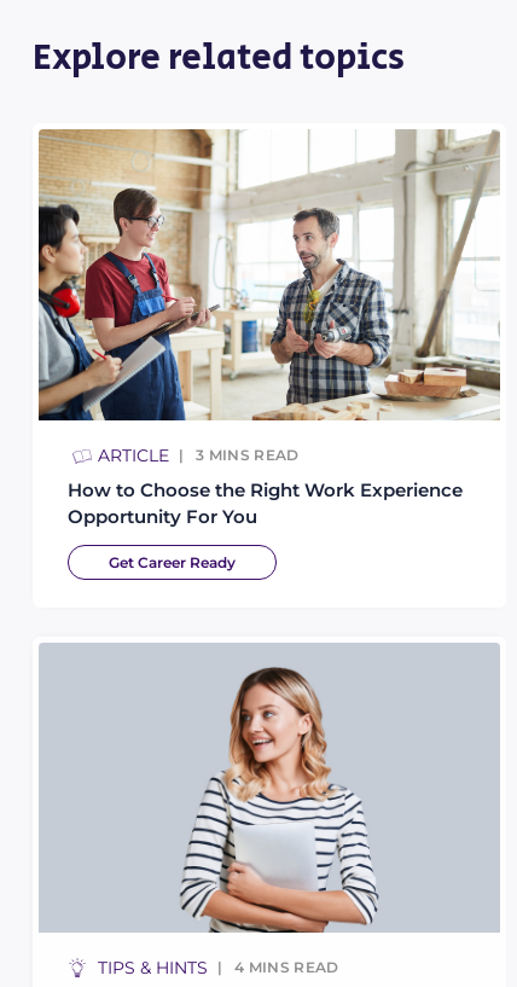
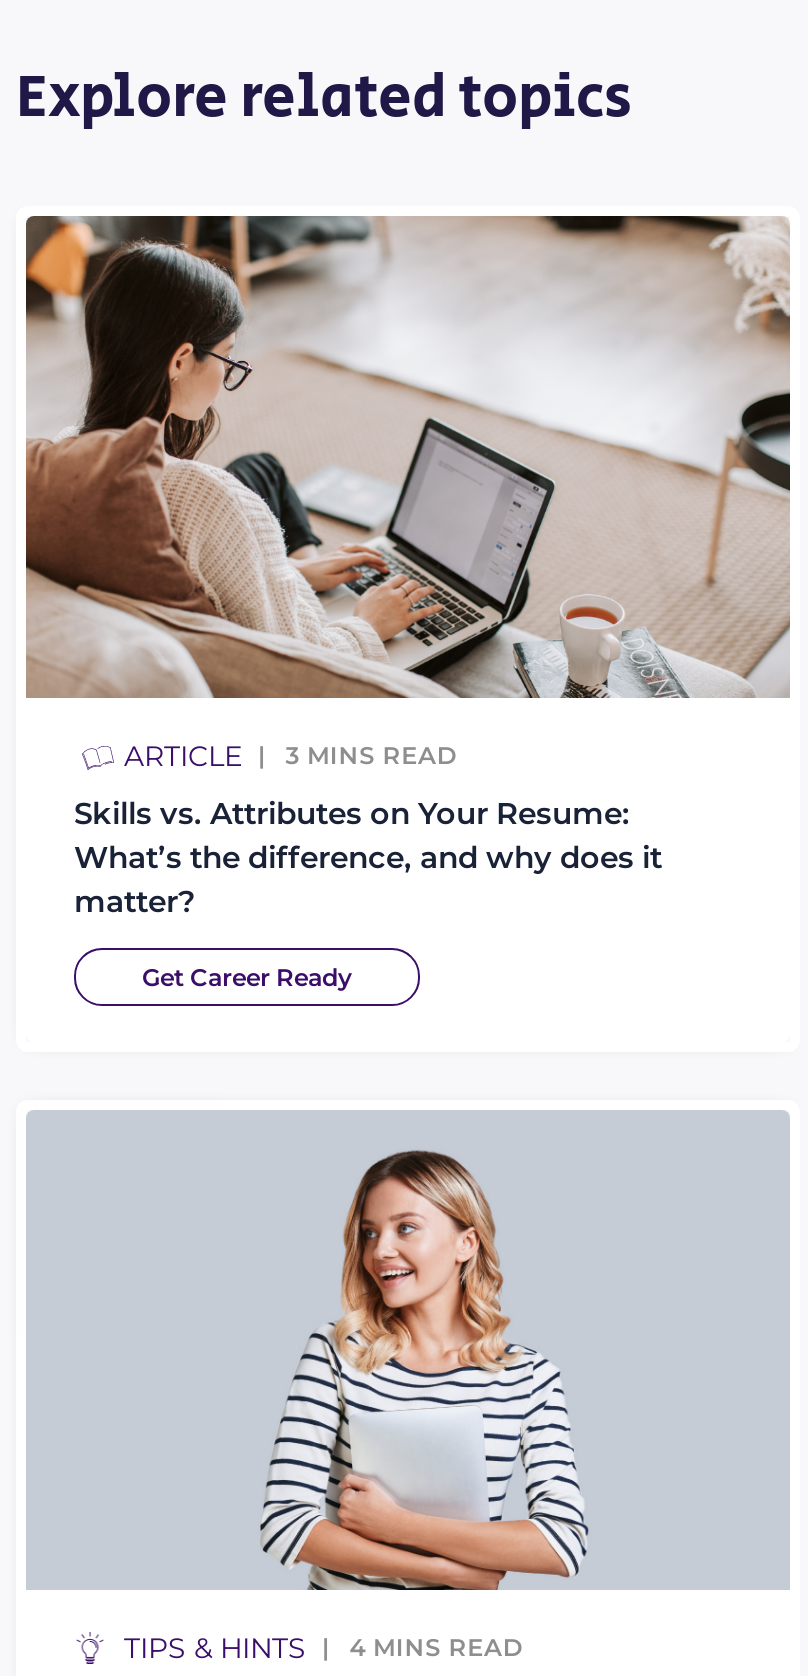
- [image]
+ [image]

- How to Choose the Right Work Experience
- Opportunity For You
+ Skills vs. Attributes on Your Resume:
+ What’s the difference, and why does it
+ matter?
